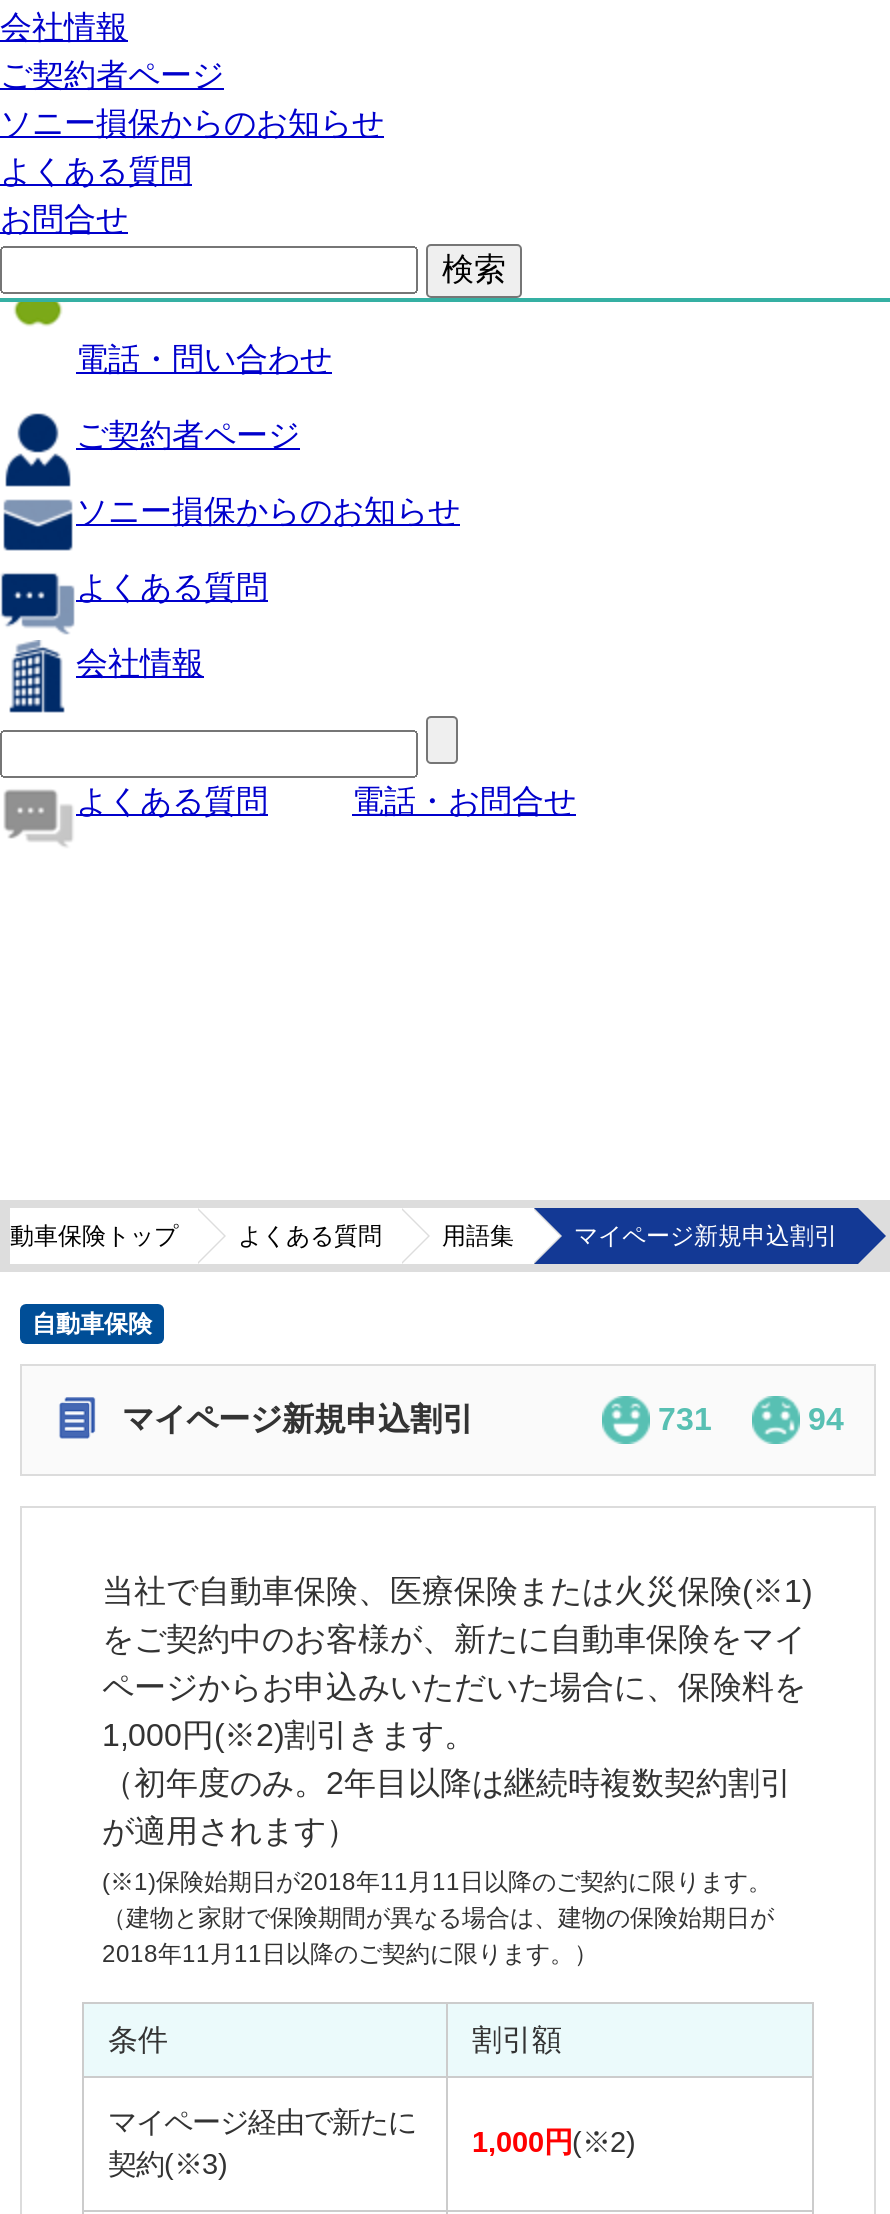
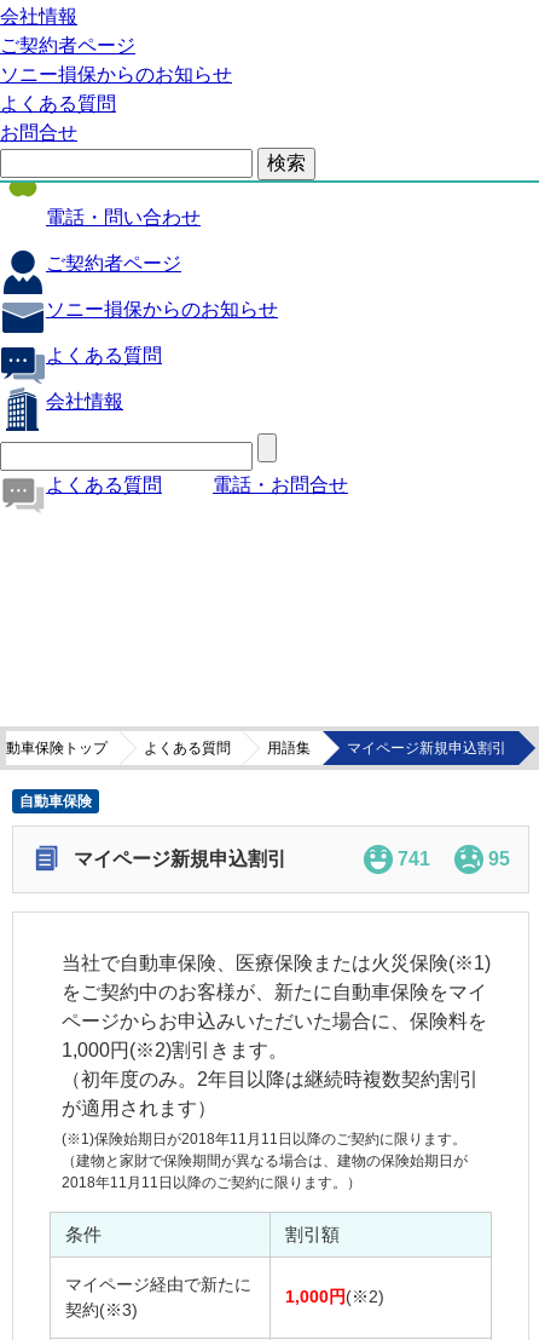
- 731
+ 741

- 94
+ 95
